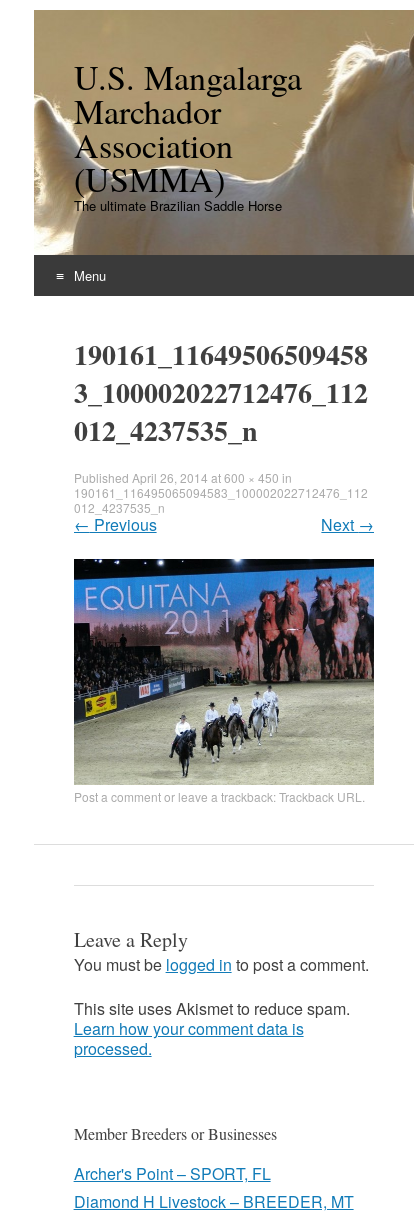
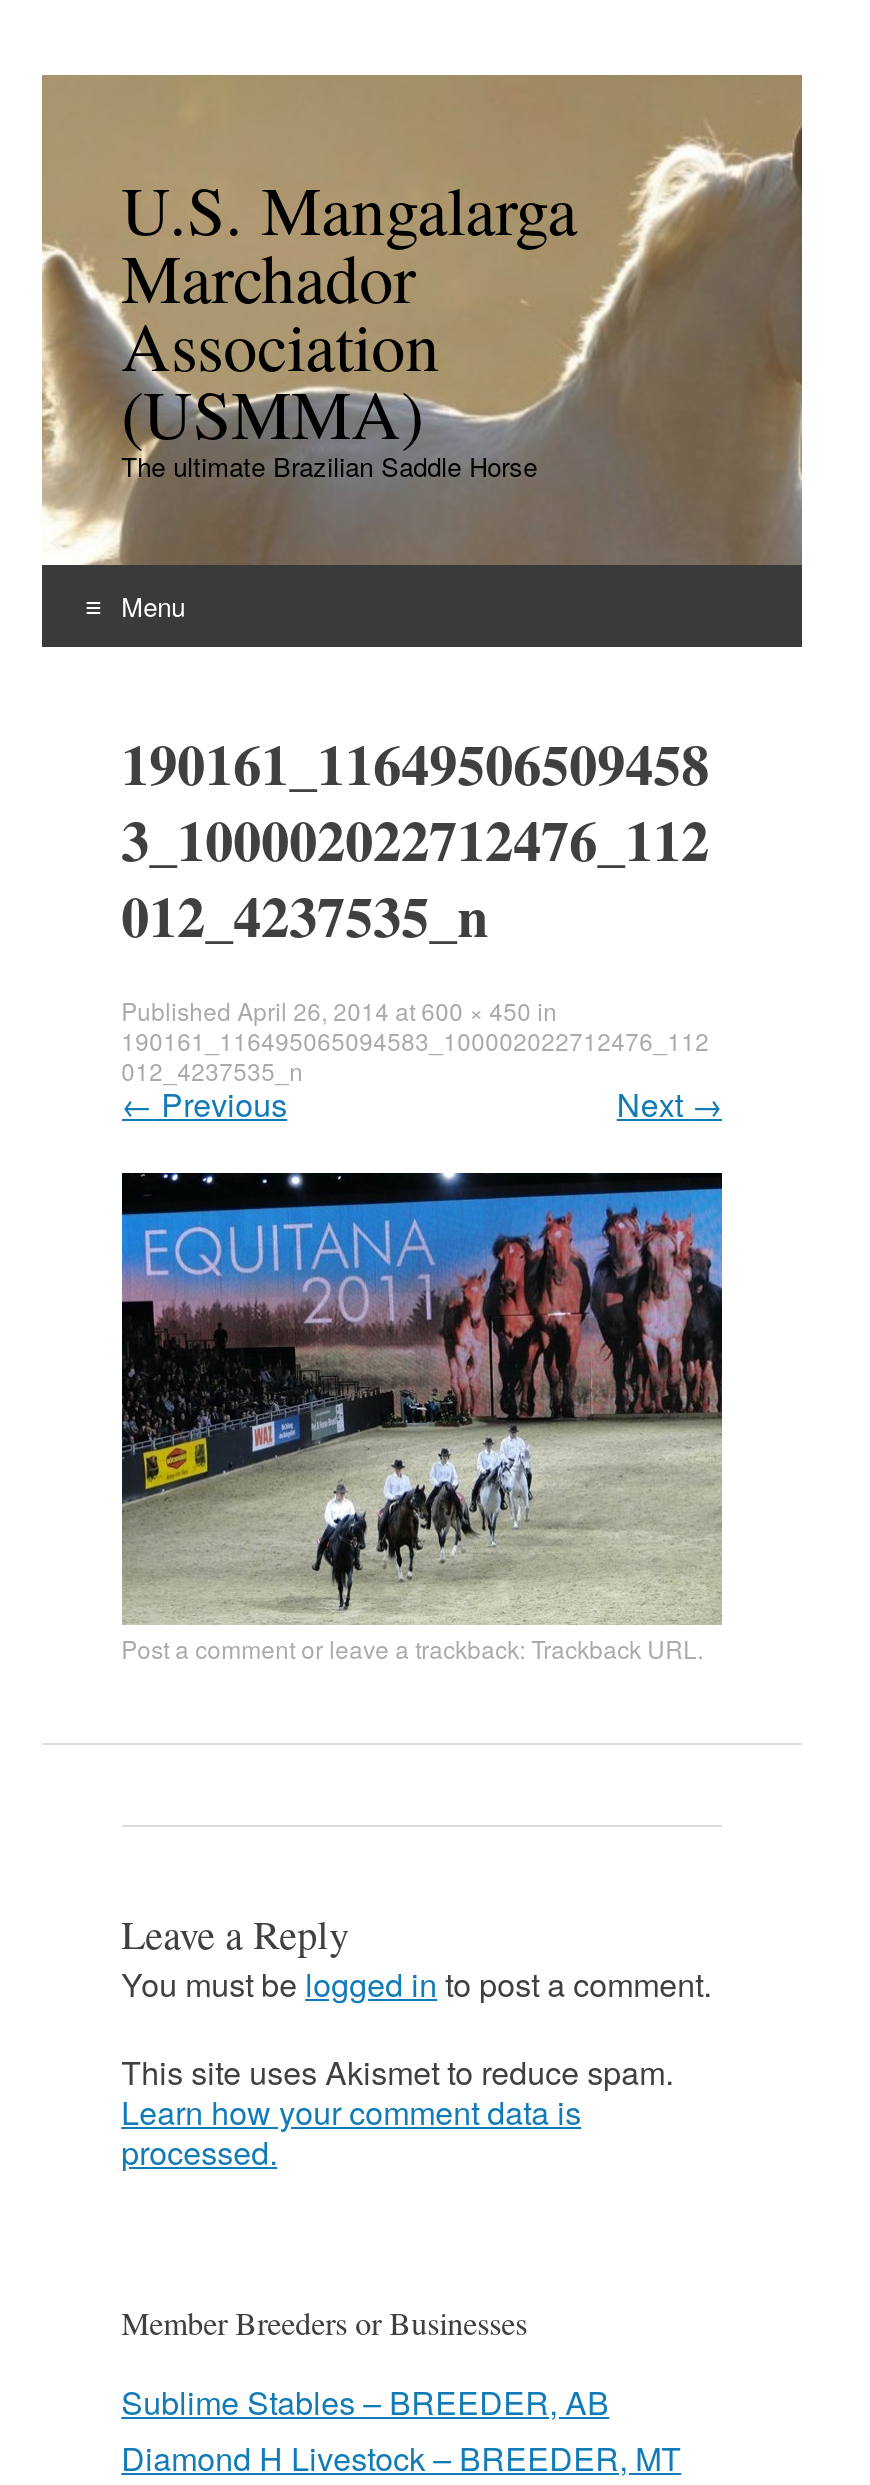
- Archer's Point – SPORT, FL
+ Sublime Stables – BREEDER, AB
